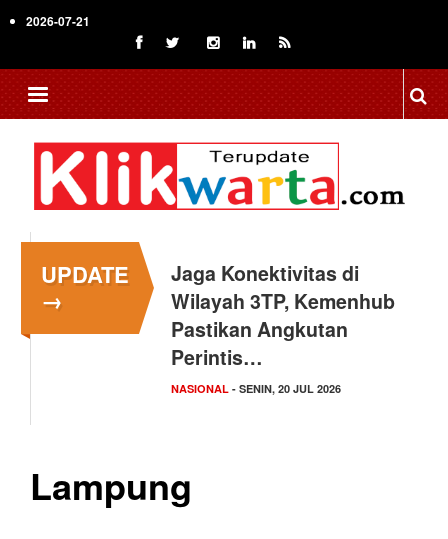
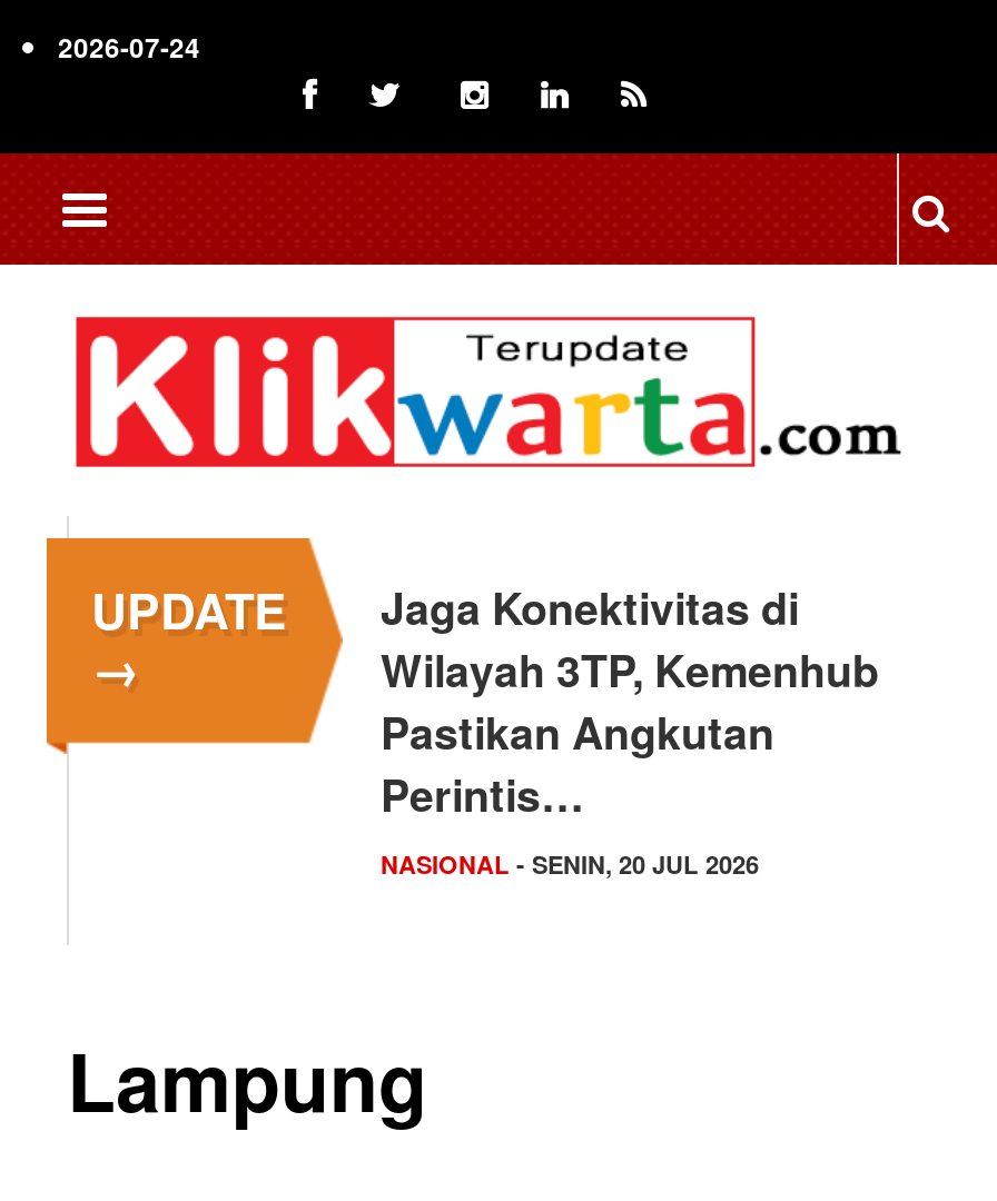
- 2026-07-21
+ 2026-07-24
